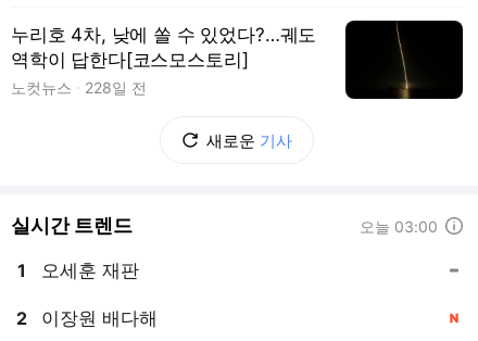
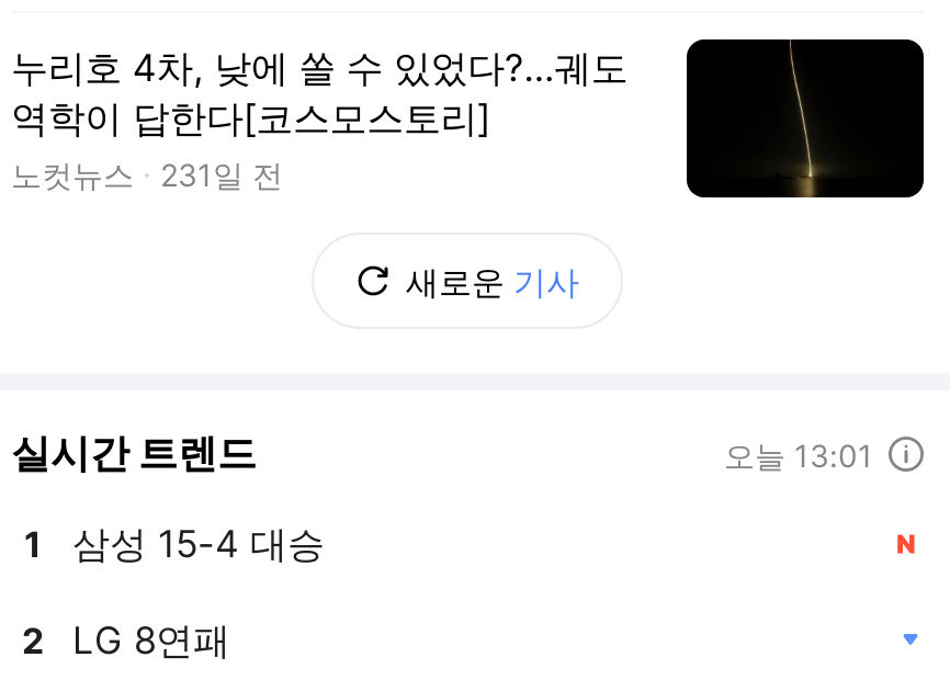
- 228일 전
+ 231일 전

- 오늘 03:00
+ 오늘 13:01

- 오세훈 재판
+ 삼성 15-4 대승

- 이장원 배다해
+ LG 8연패
